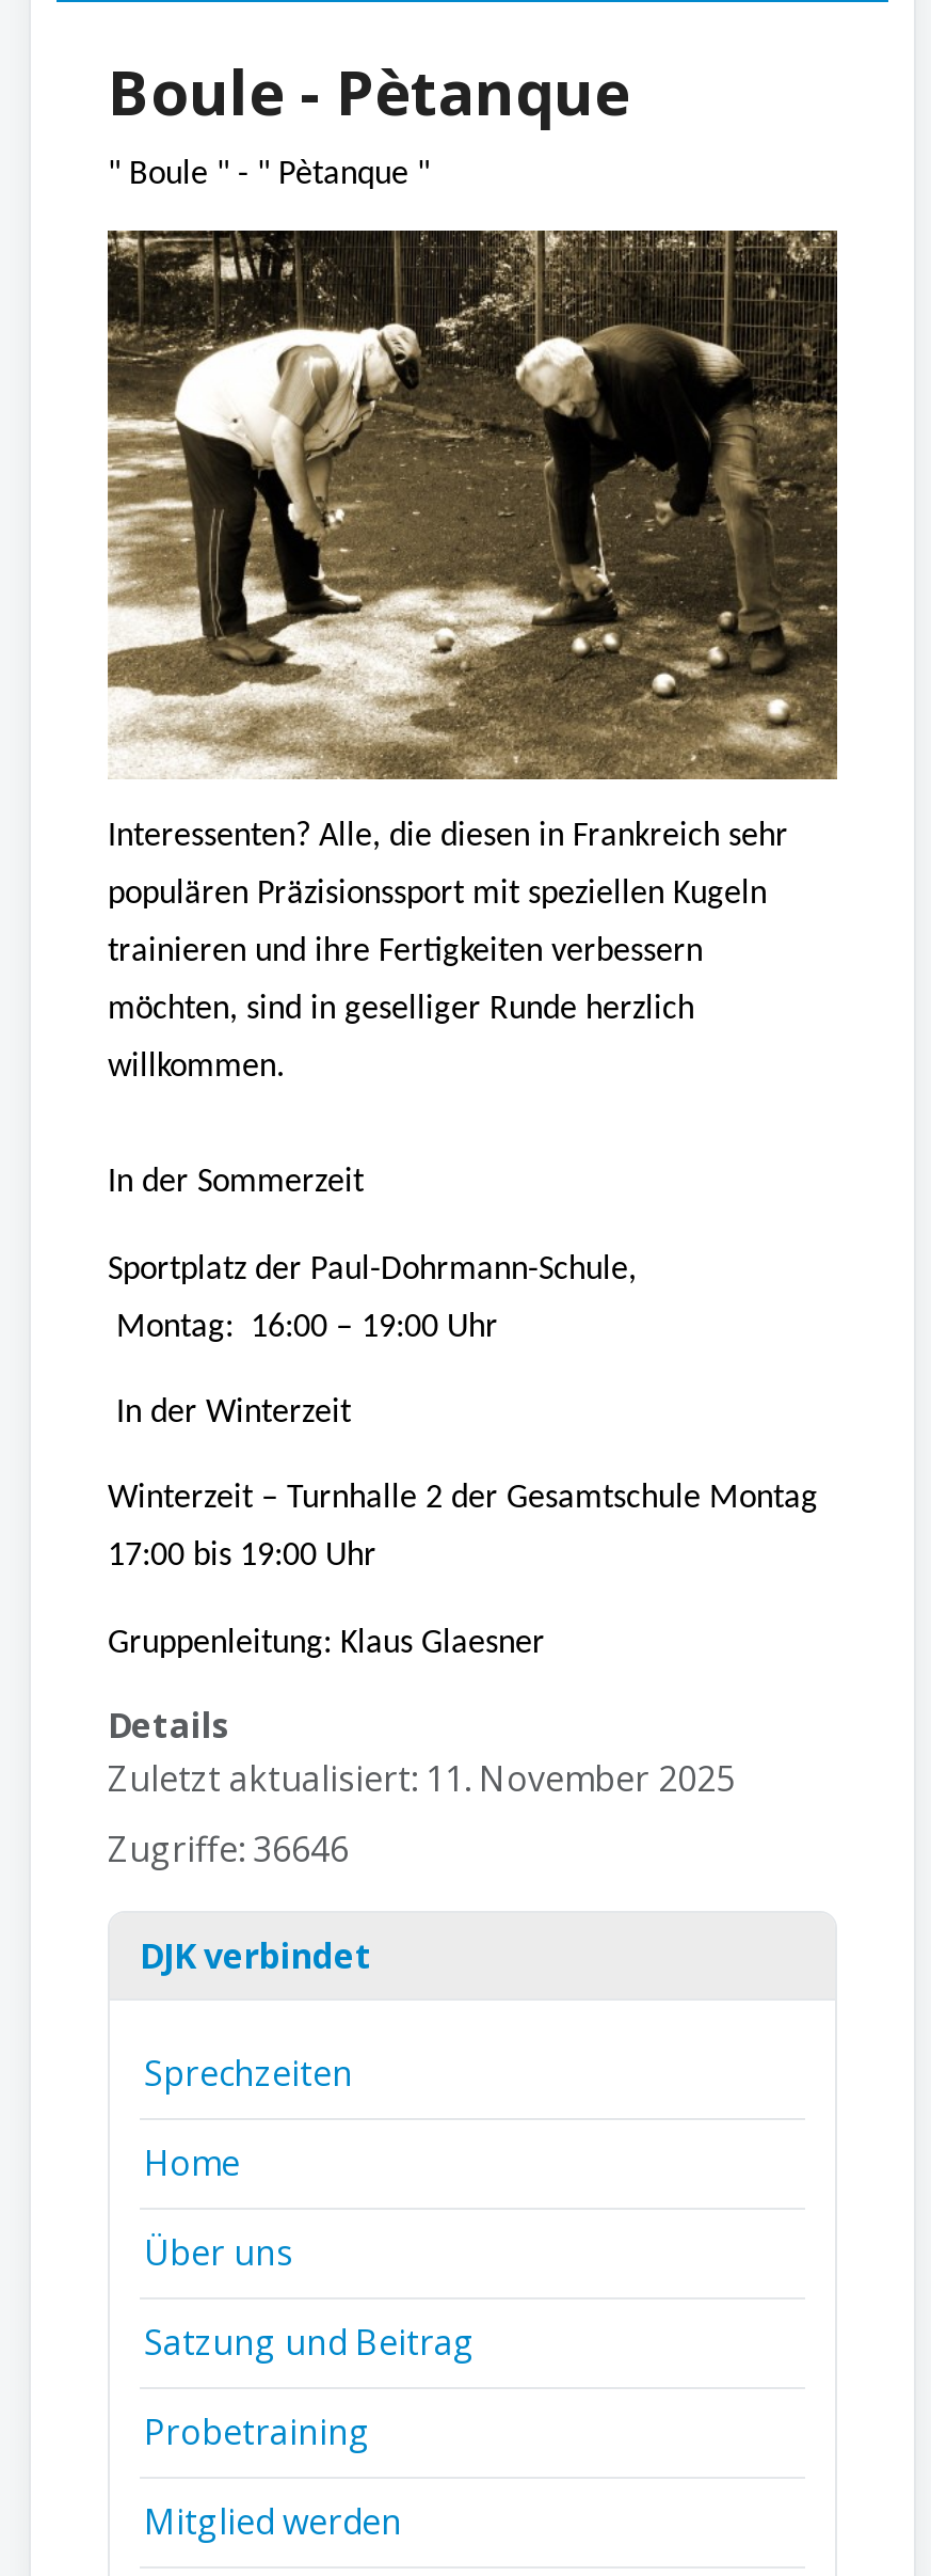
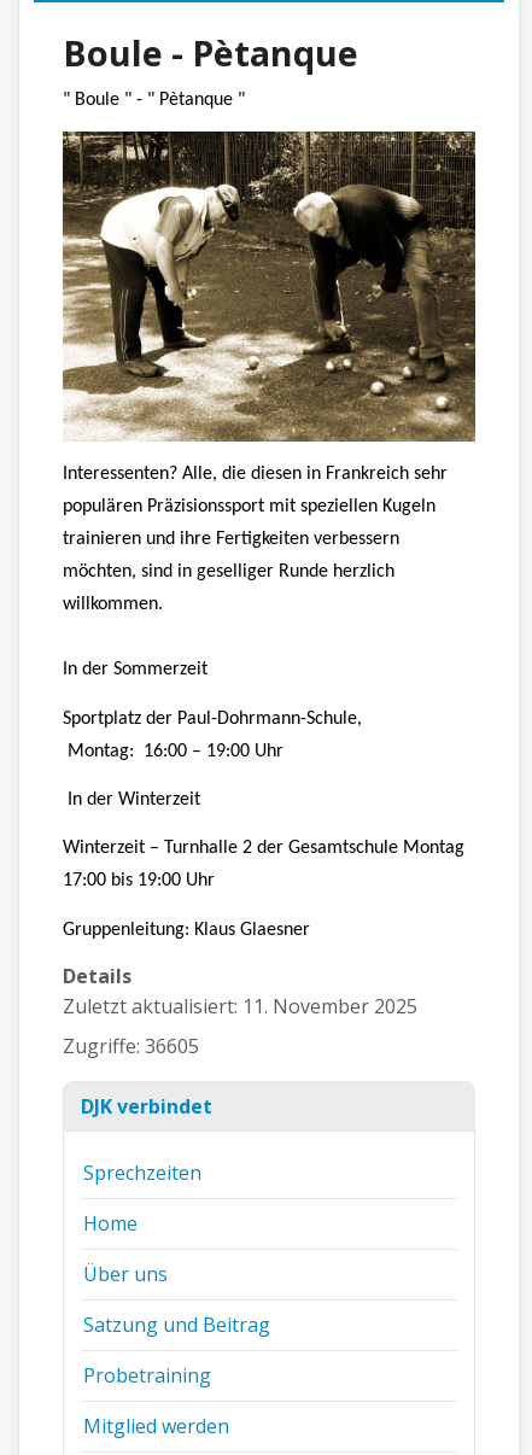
- Zugriffe: 36646
+ Zugriffe: 36605
